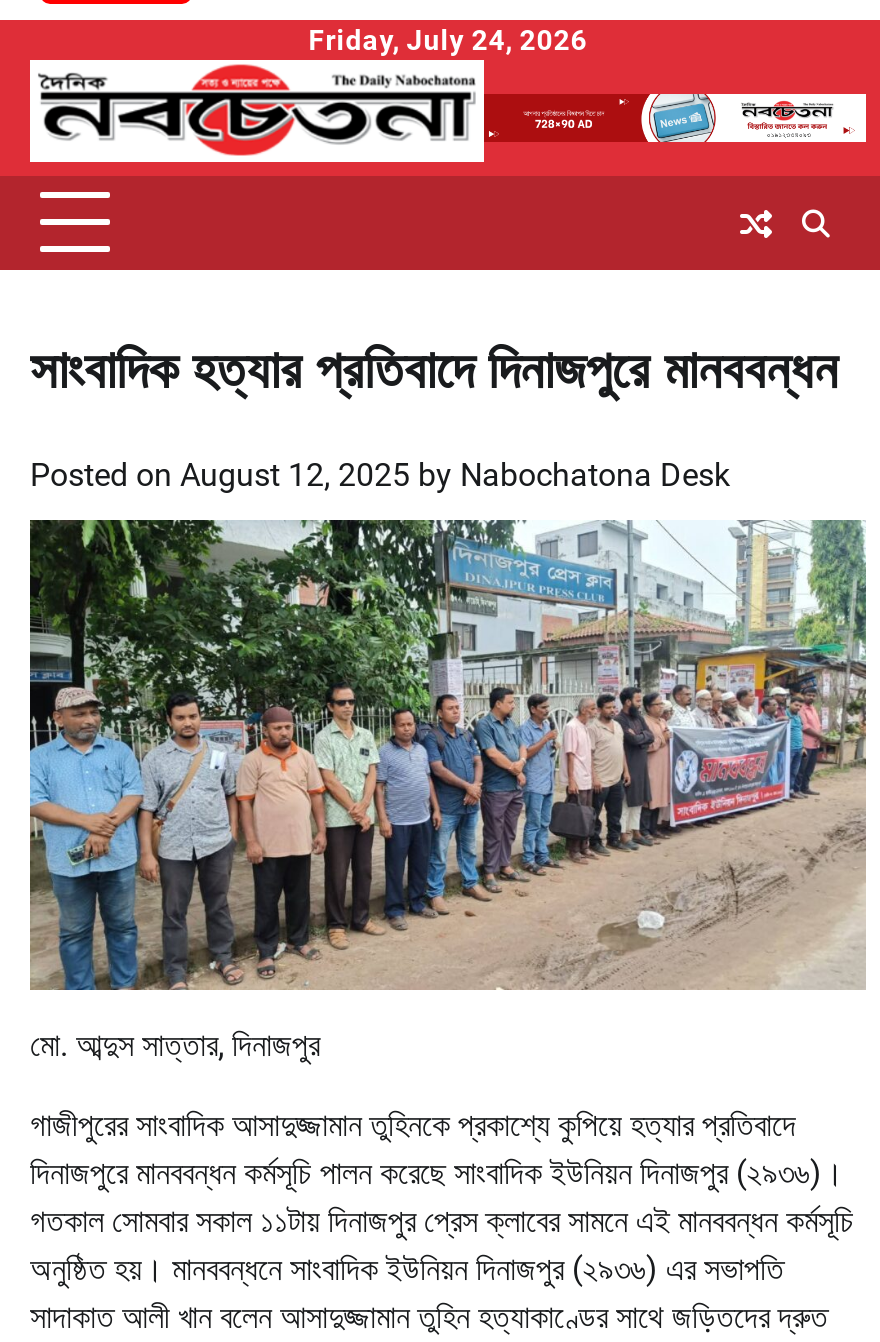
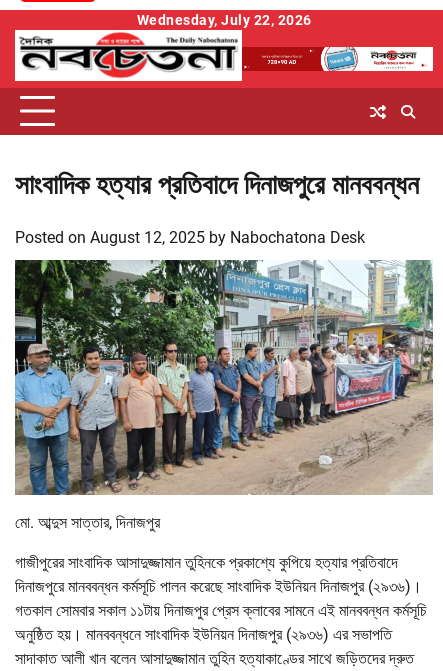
- Friday, July 24, 2026
+ Wednesday, July 22, 2026
